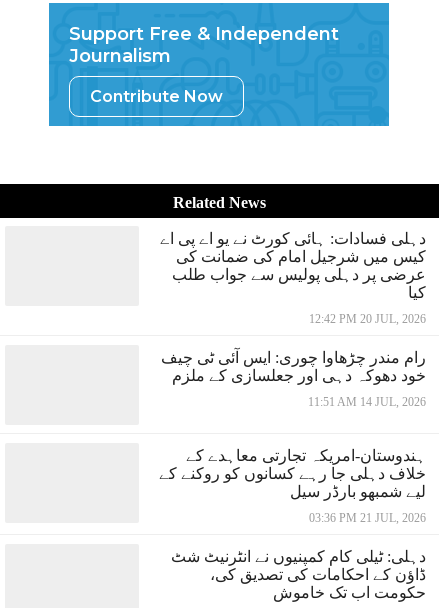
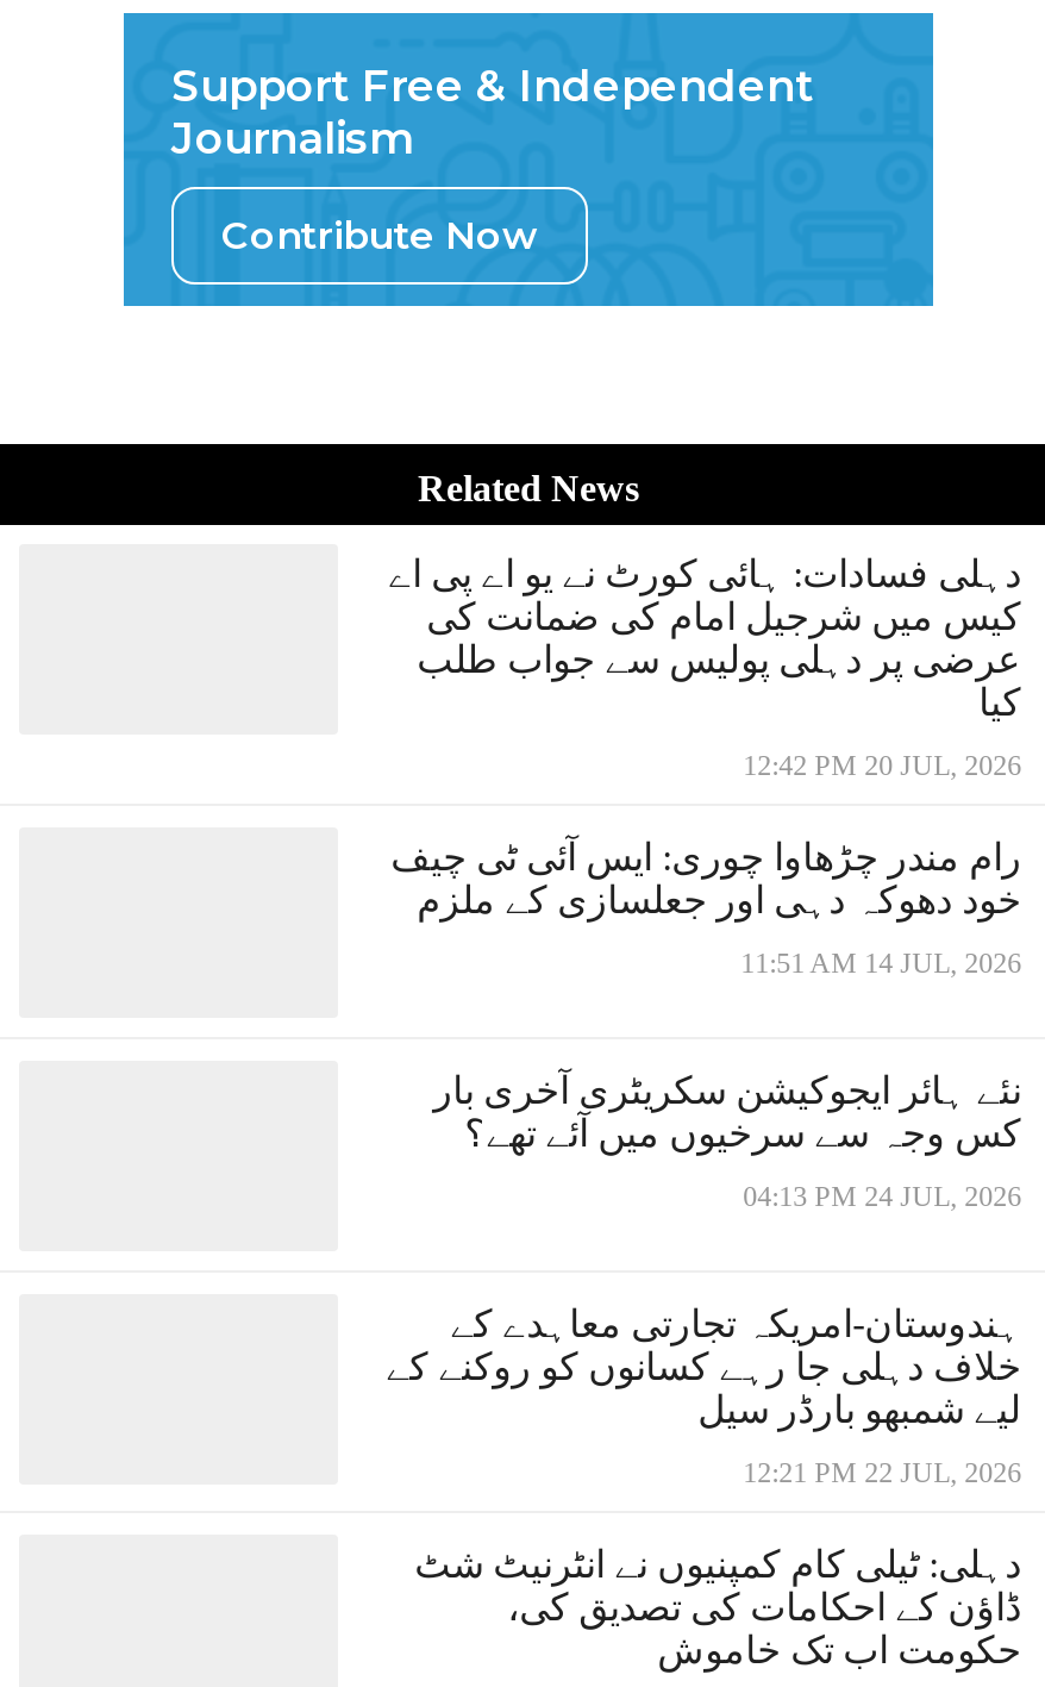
+ نئے ہائر ایجوکیشن سکریٹری آخری بار
+ کس وجہ سے سرخیوں میں آئے تھے؟
+ 04:13 PM 24 JUL, 2026

- 03:36 PM 21 JUL, 2026
+ 12:21 PM 22 JUL, 2026
